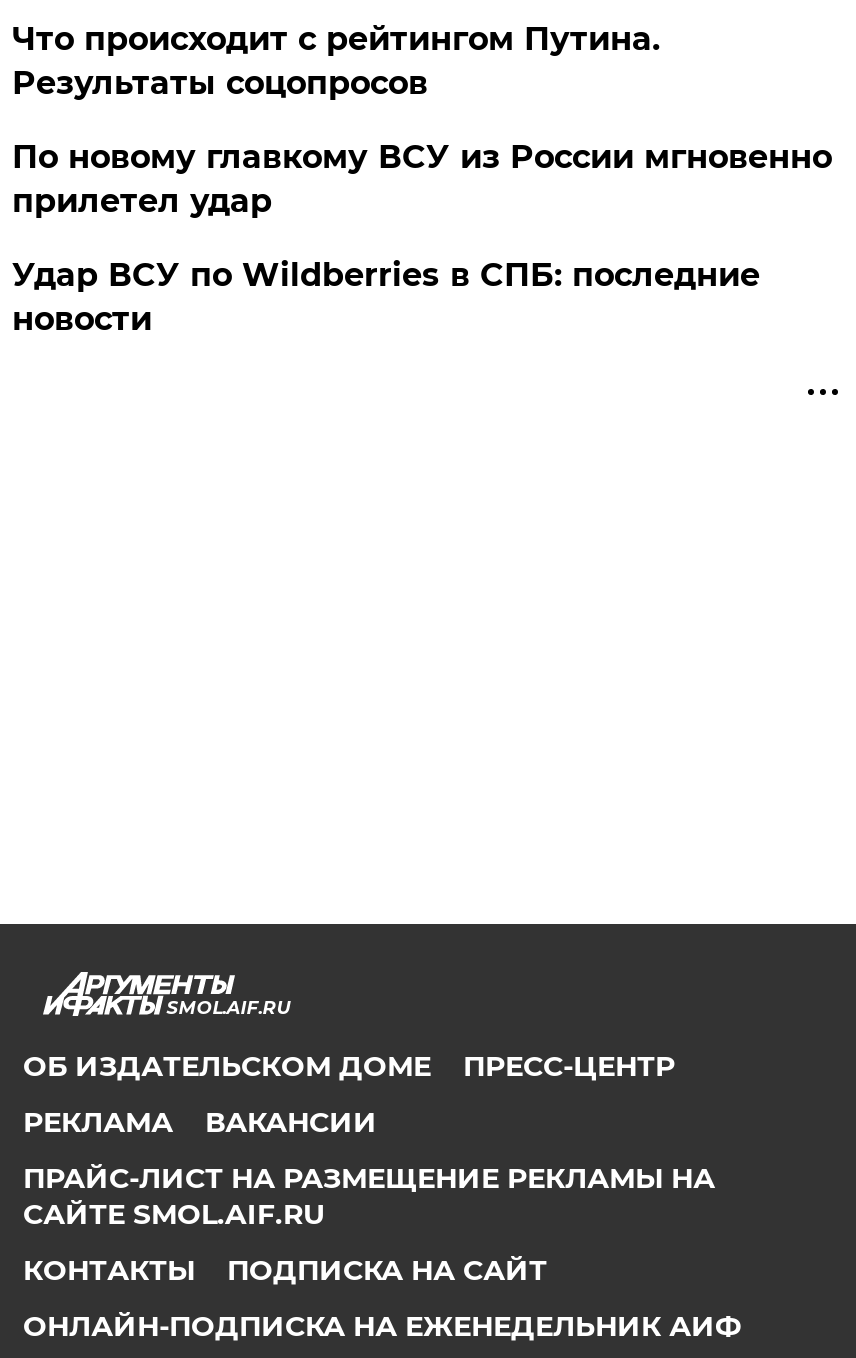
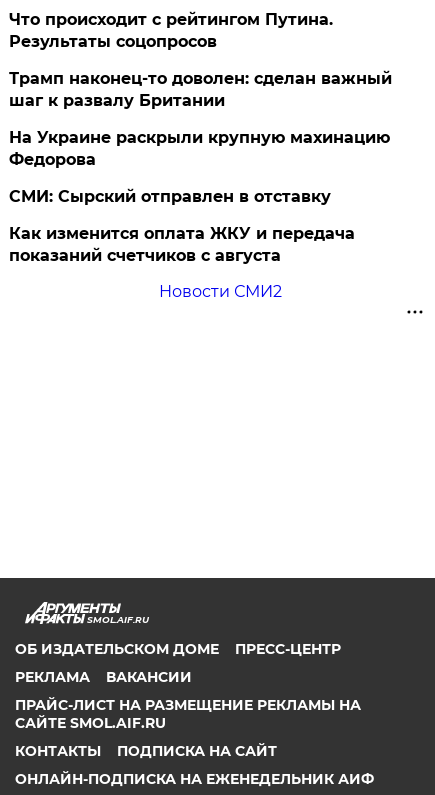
- По новому главкому ВСУ из России мгновенно
- прилетел удар
- Удар ВСУ по Wildberries в СПБ: последние
- новости
+ Трамп наконец-то доволен: сделан важный
+ шаг к развалу Британии
+ На Украине раскрыли крупную махинацию
+ Федорова
+ СМИ: Сырский отправлен в отставку
+ Как изменится оплата ЖКУ и передача
+ показаний счетчиков с августа
+ Новости СМИ2
